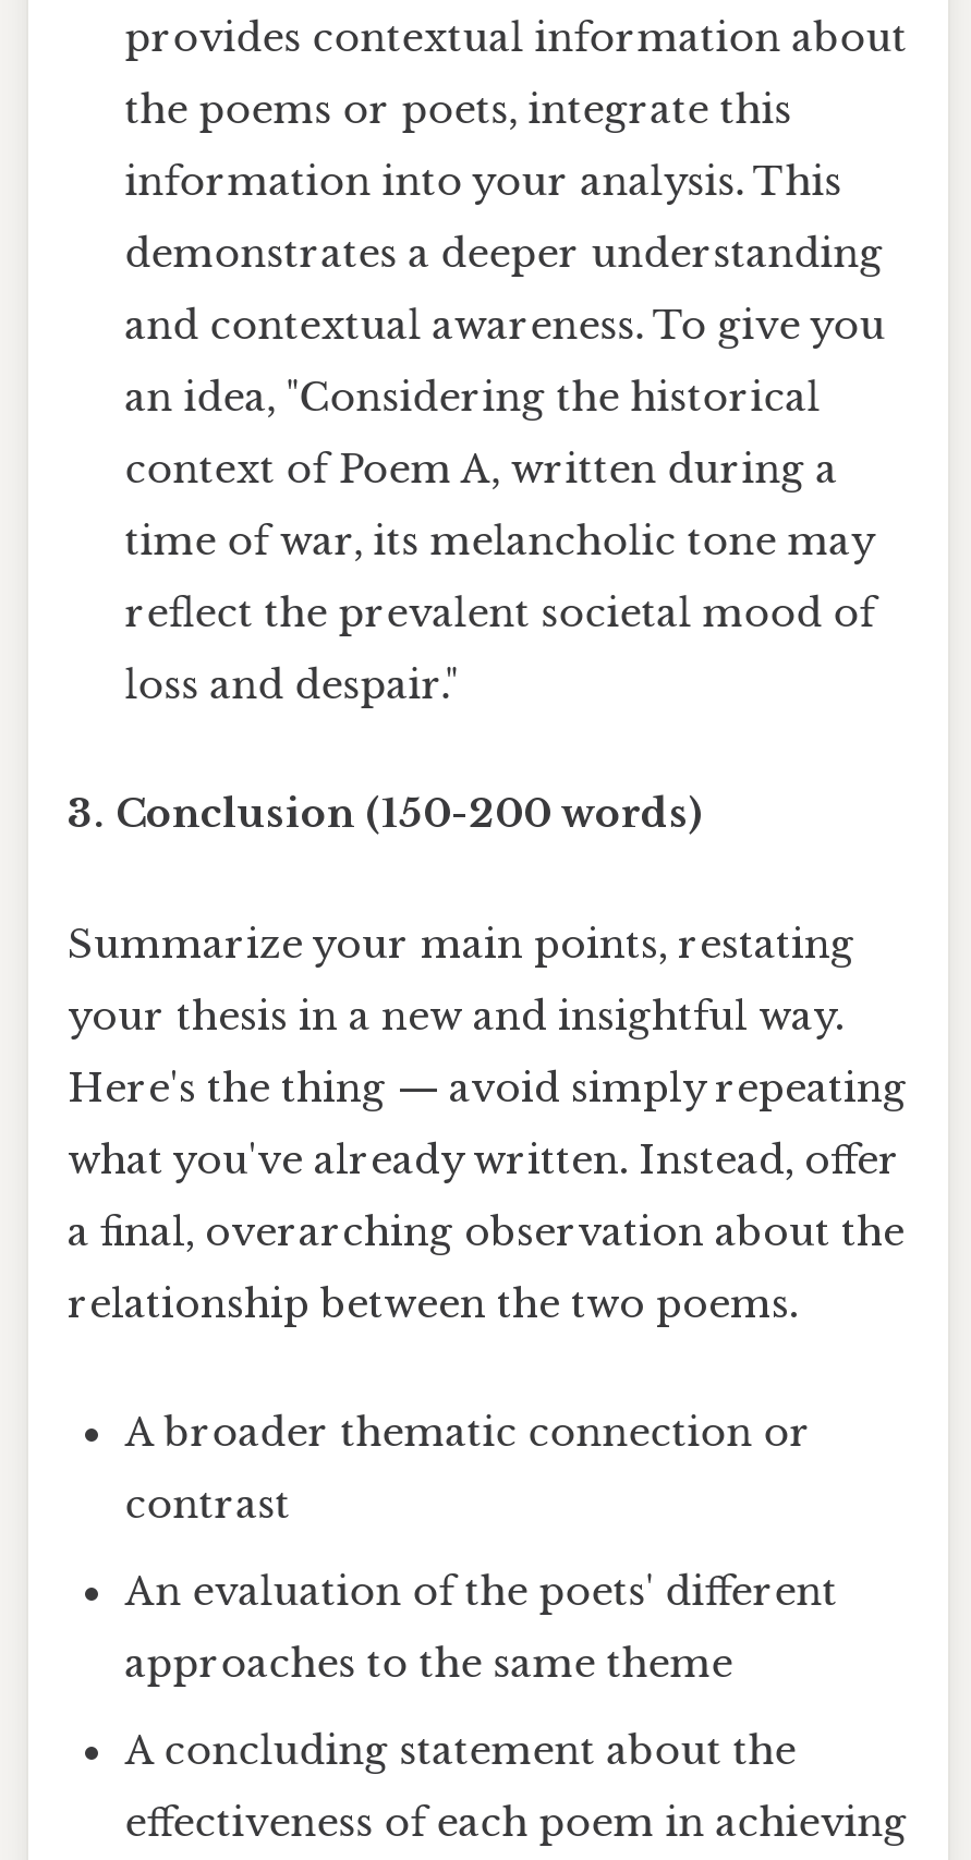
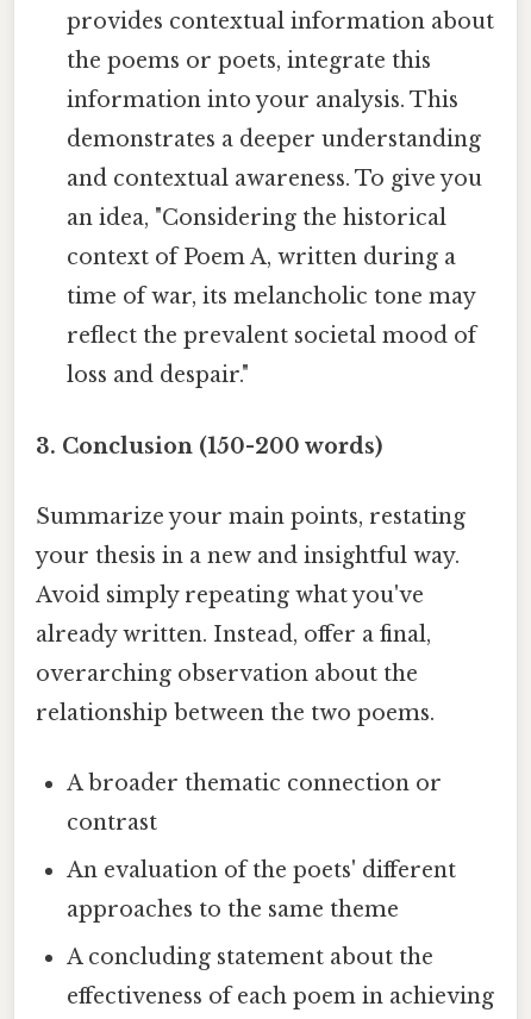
- Here's the thing — avoid simply repeating
+ Avoid simply repeating what you've

- what you've already written. Instead, offer
+ already written. Instead, offer a final,

- a final, overarching observation about the
+ overarching observation about the
